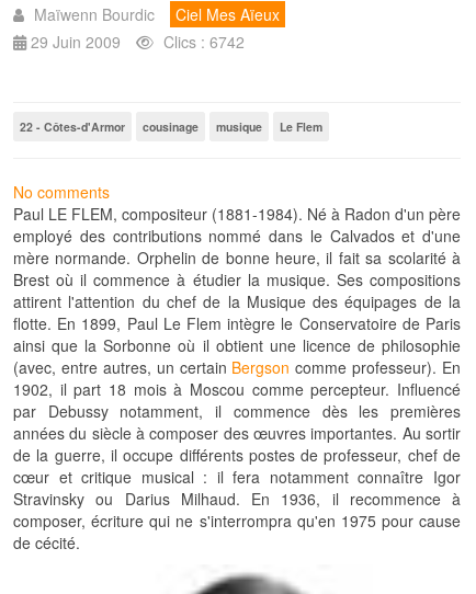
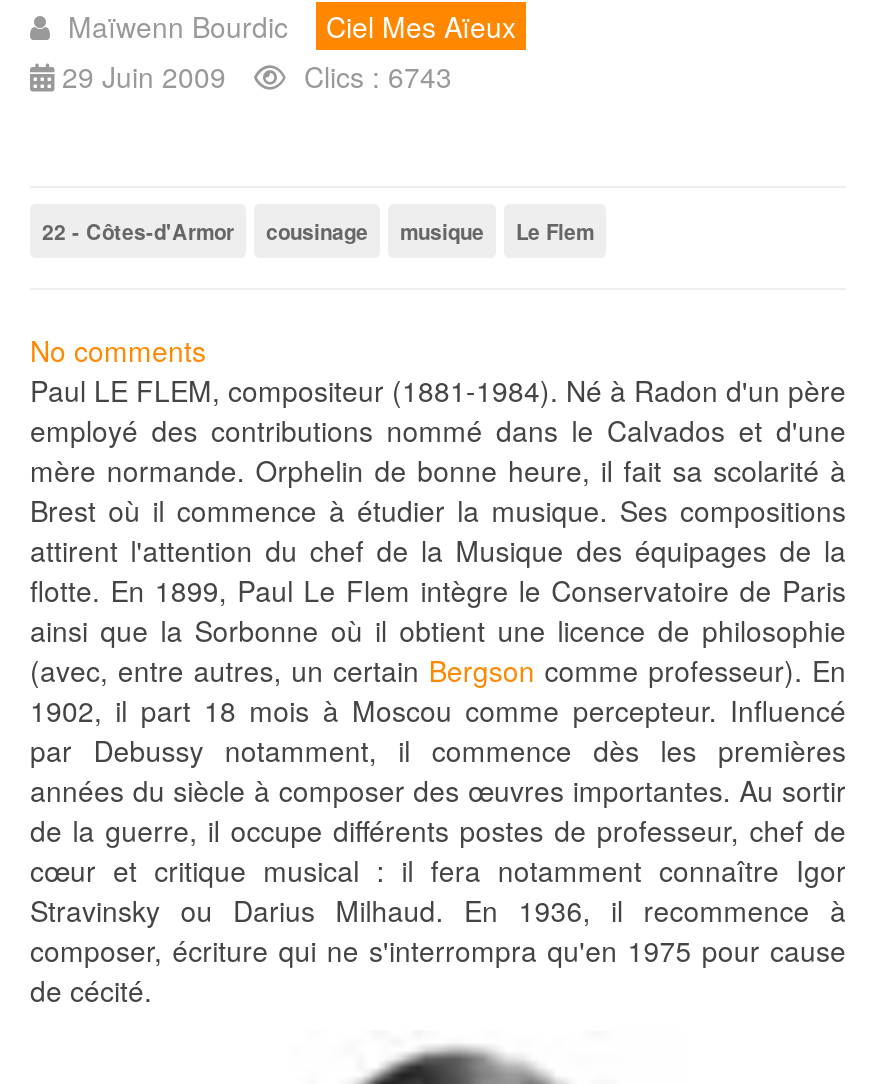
- 29 Juin 2009 Clics : 6742
+ 29 Juin 2009 Clics : 6743
